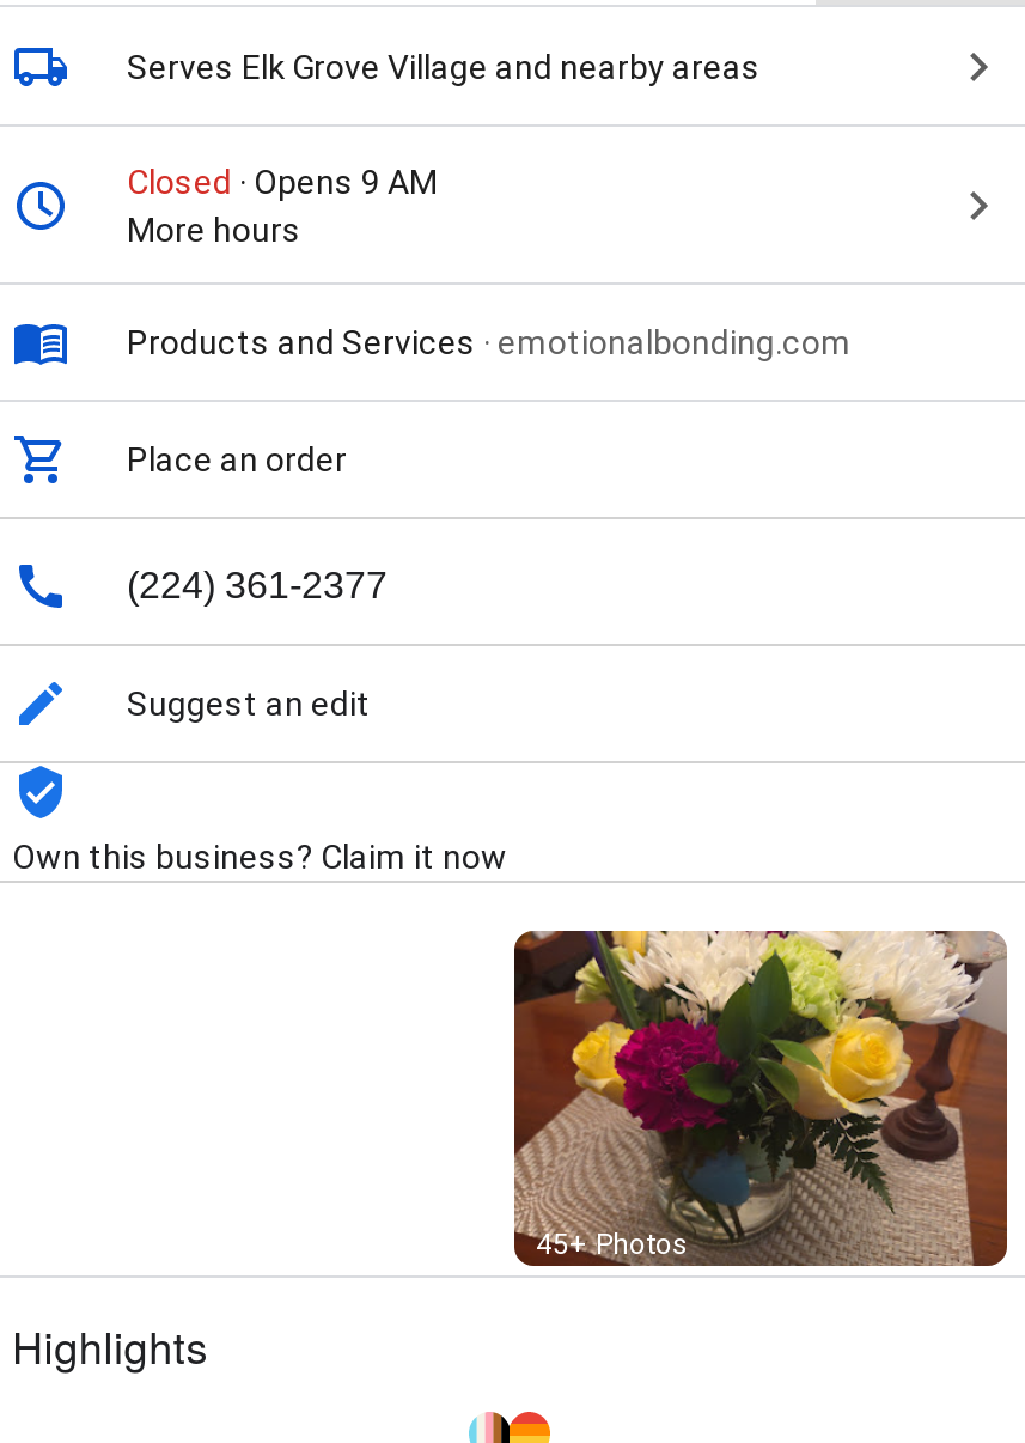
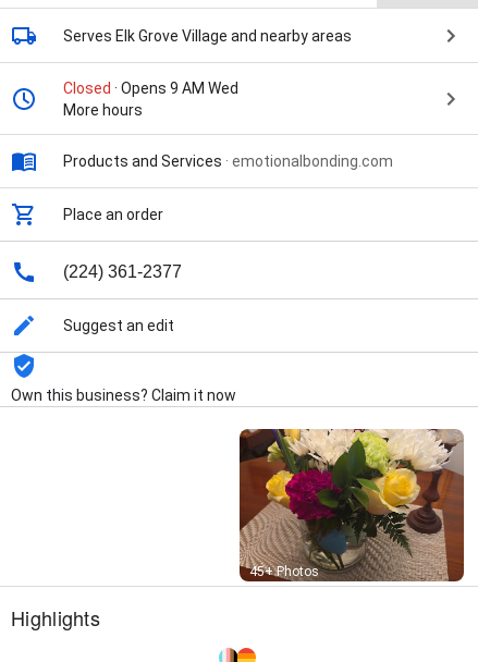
- Closed · Opens 9 AM
+ Closed · Opens 9 AM Wed
